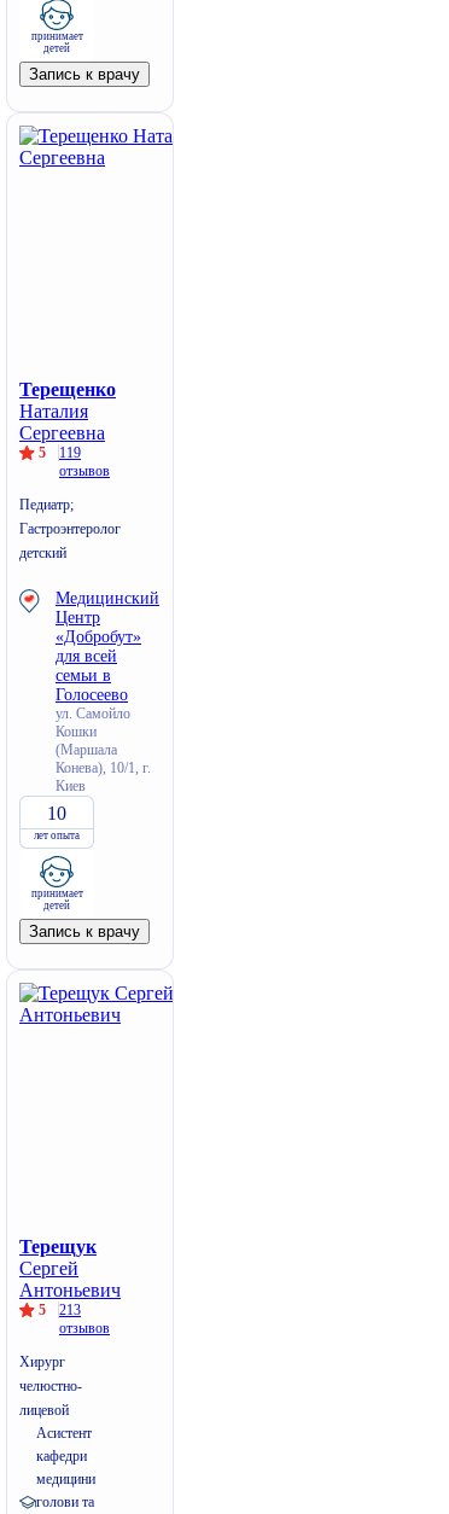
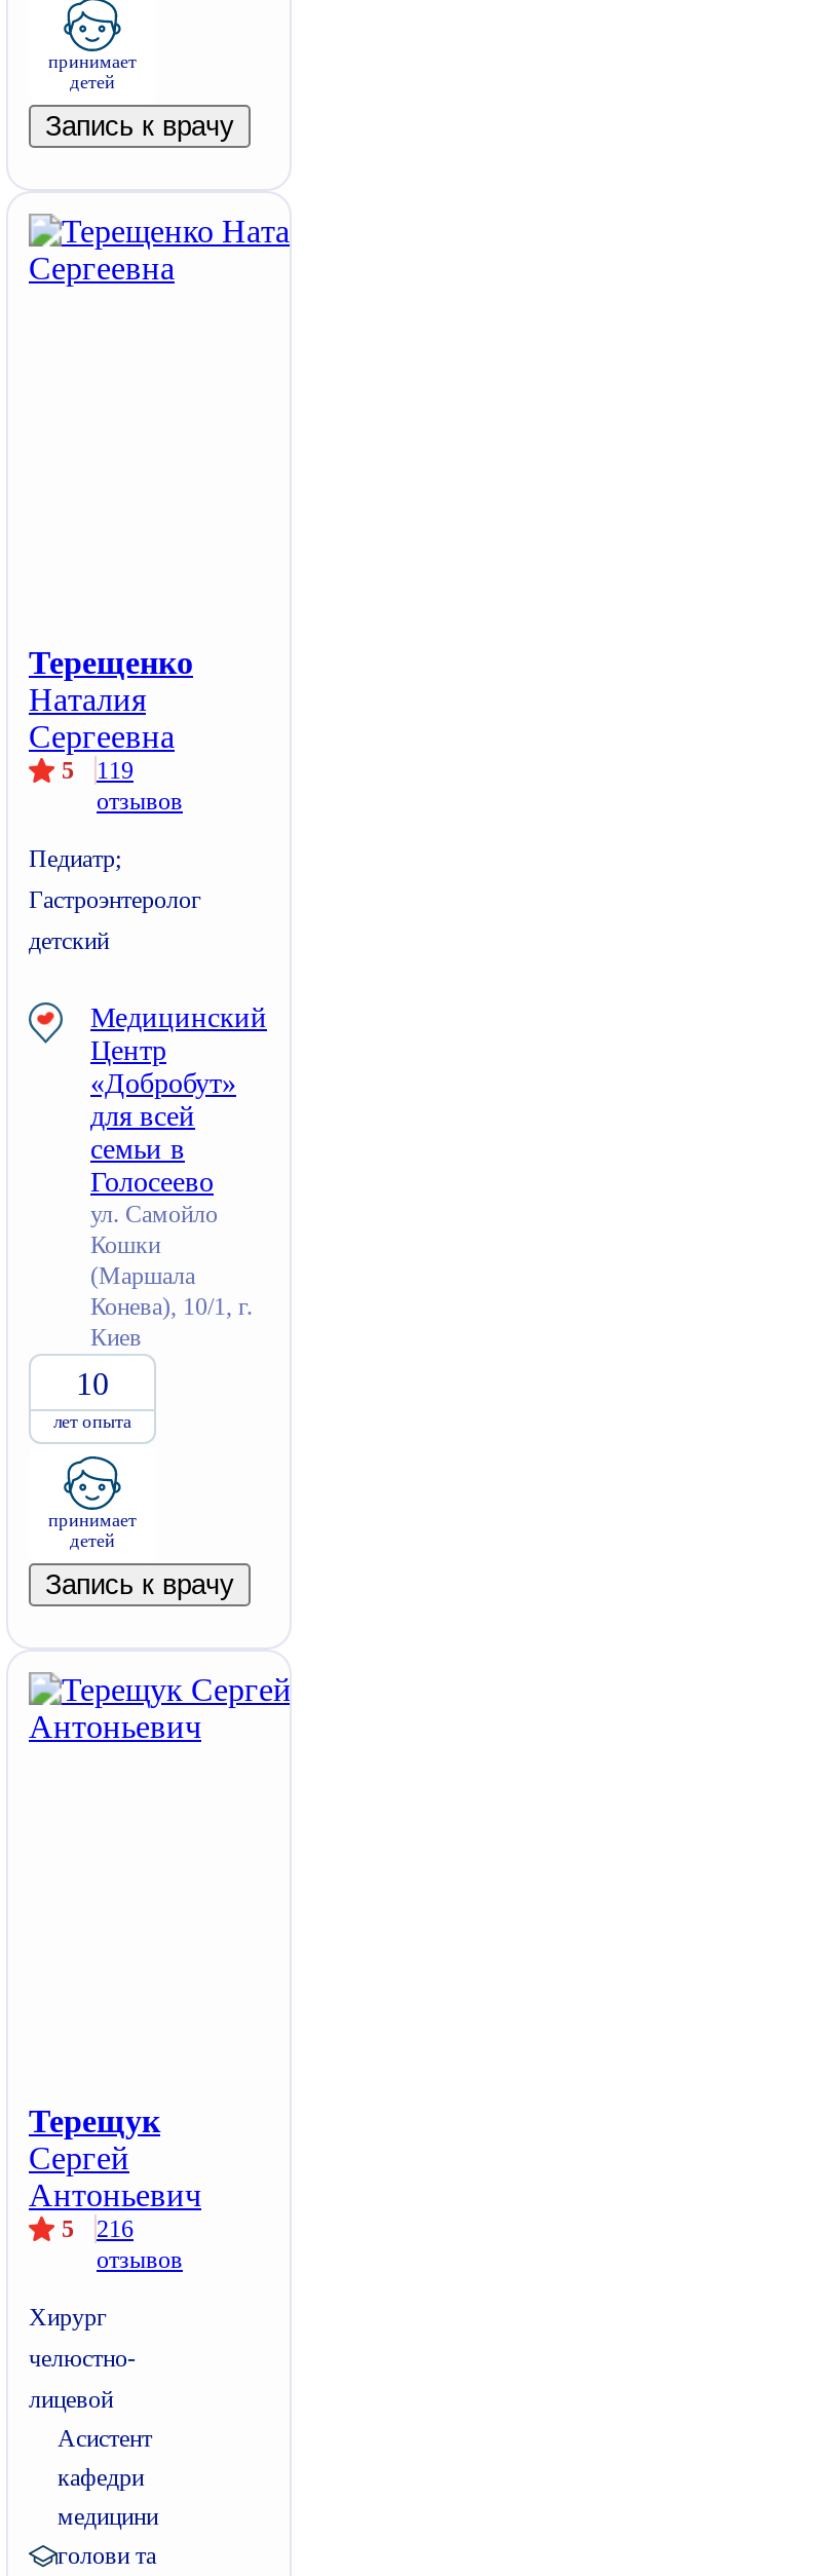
- 5 213
+ 5 216
